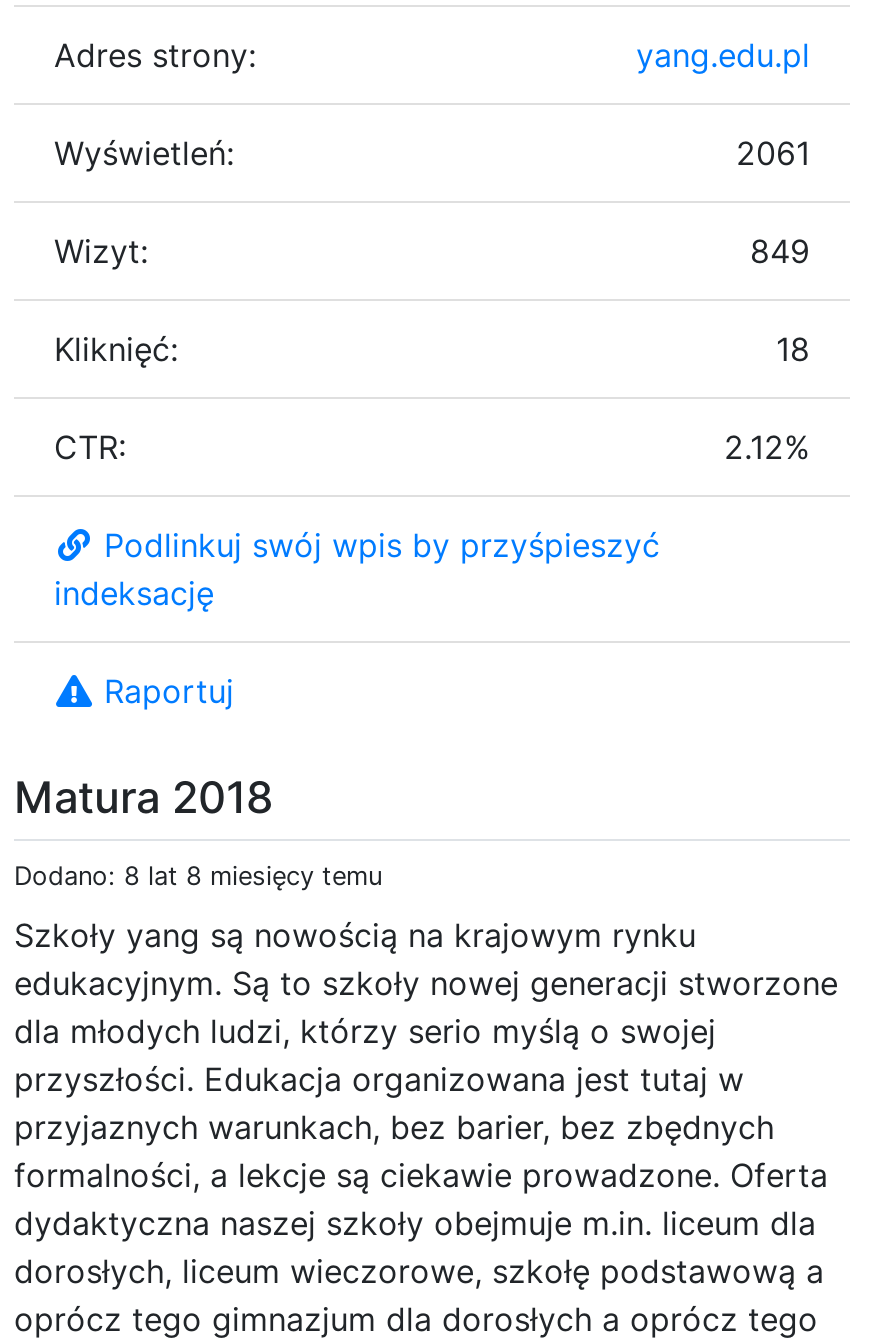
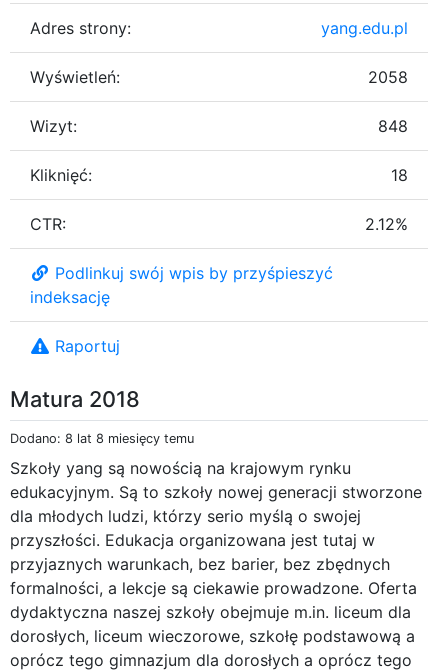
- 2061
+ 2058

- 849
+ 848
